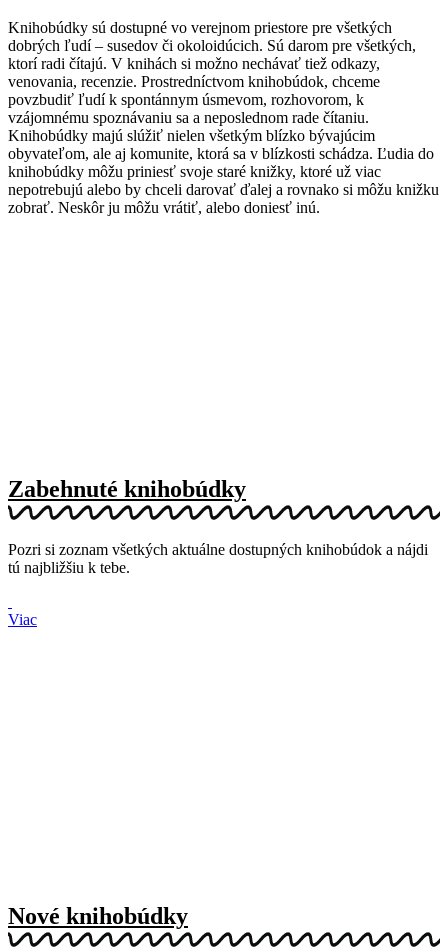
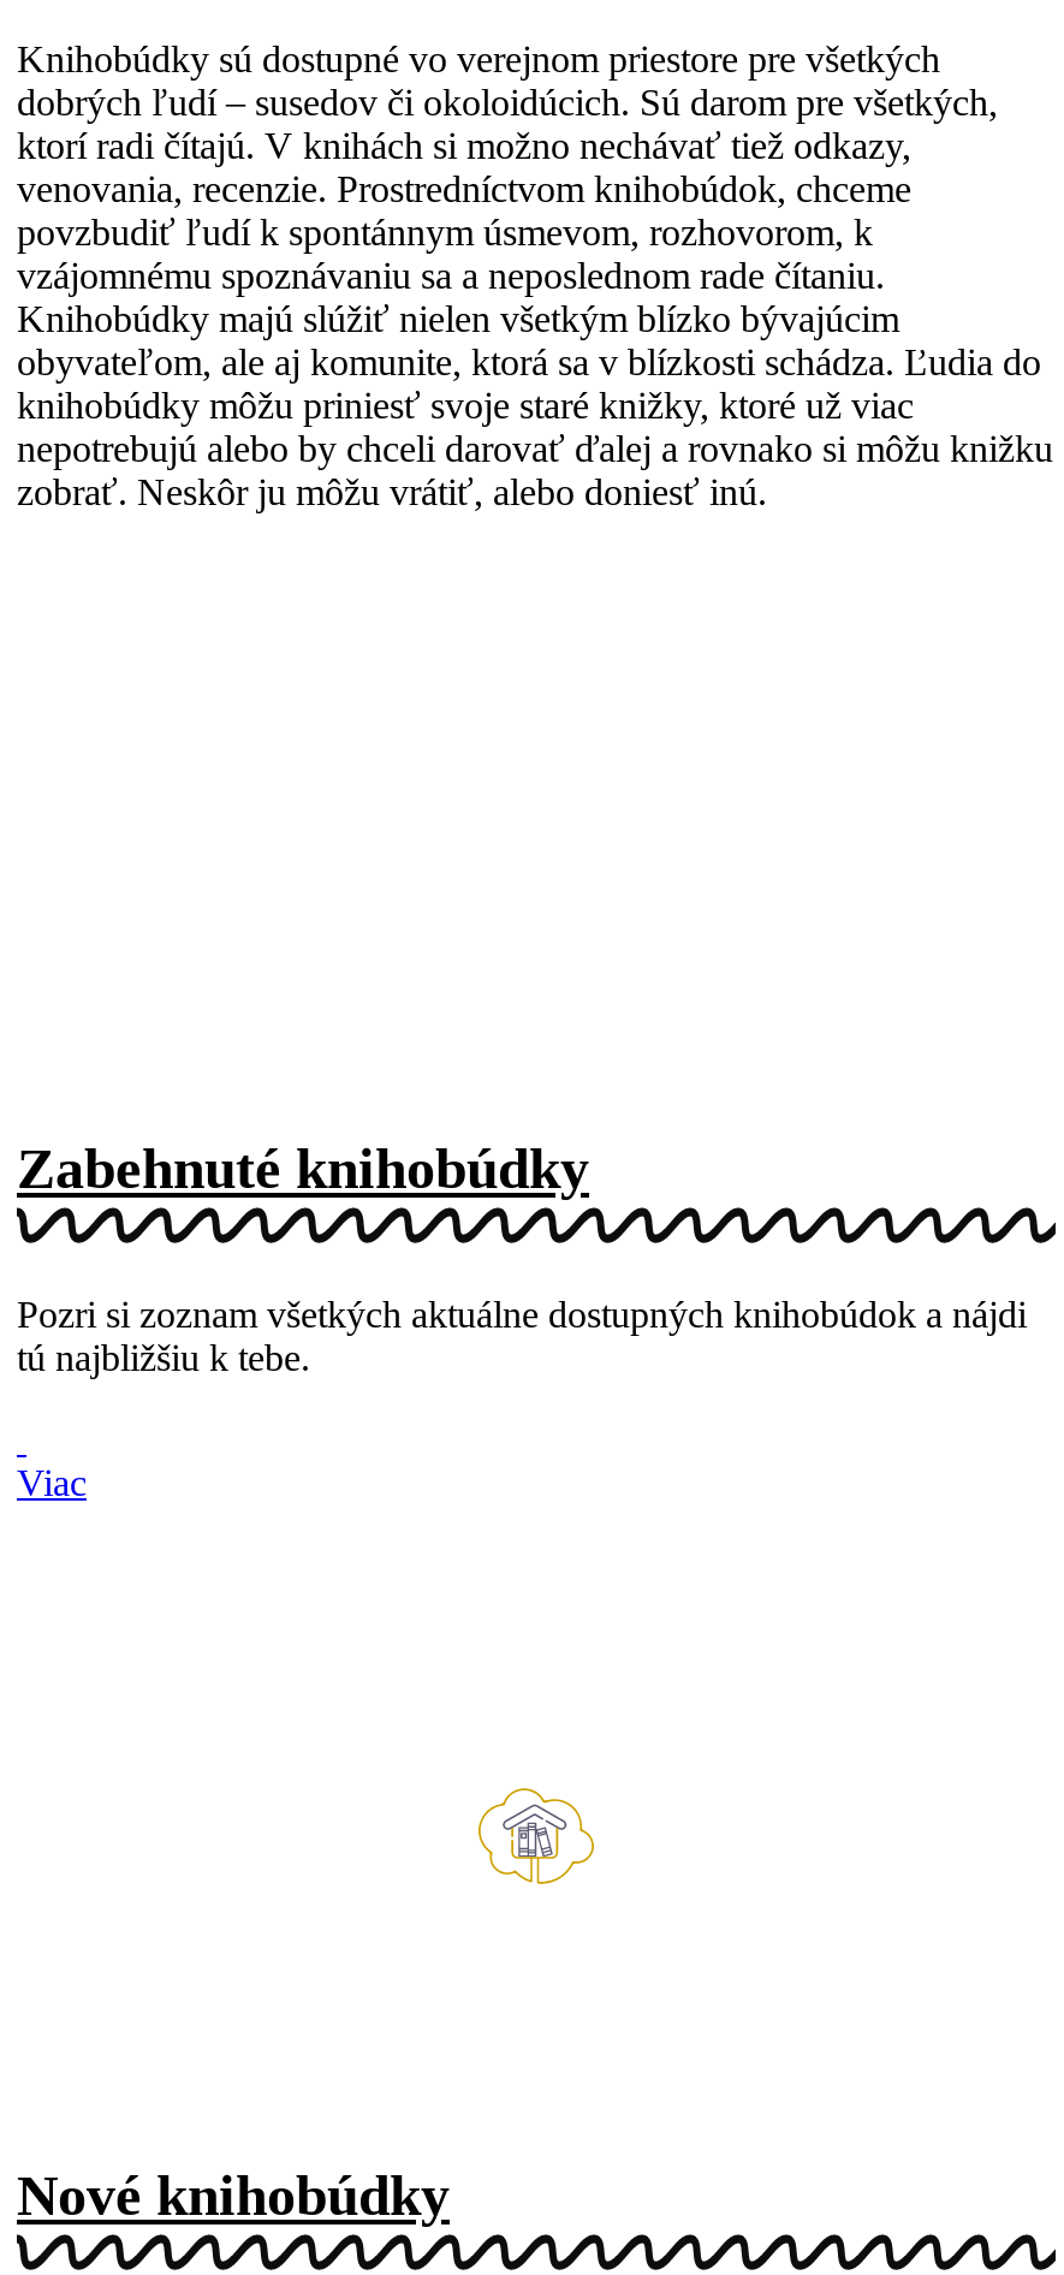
+ [image]
